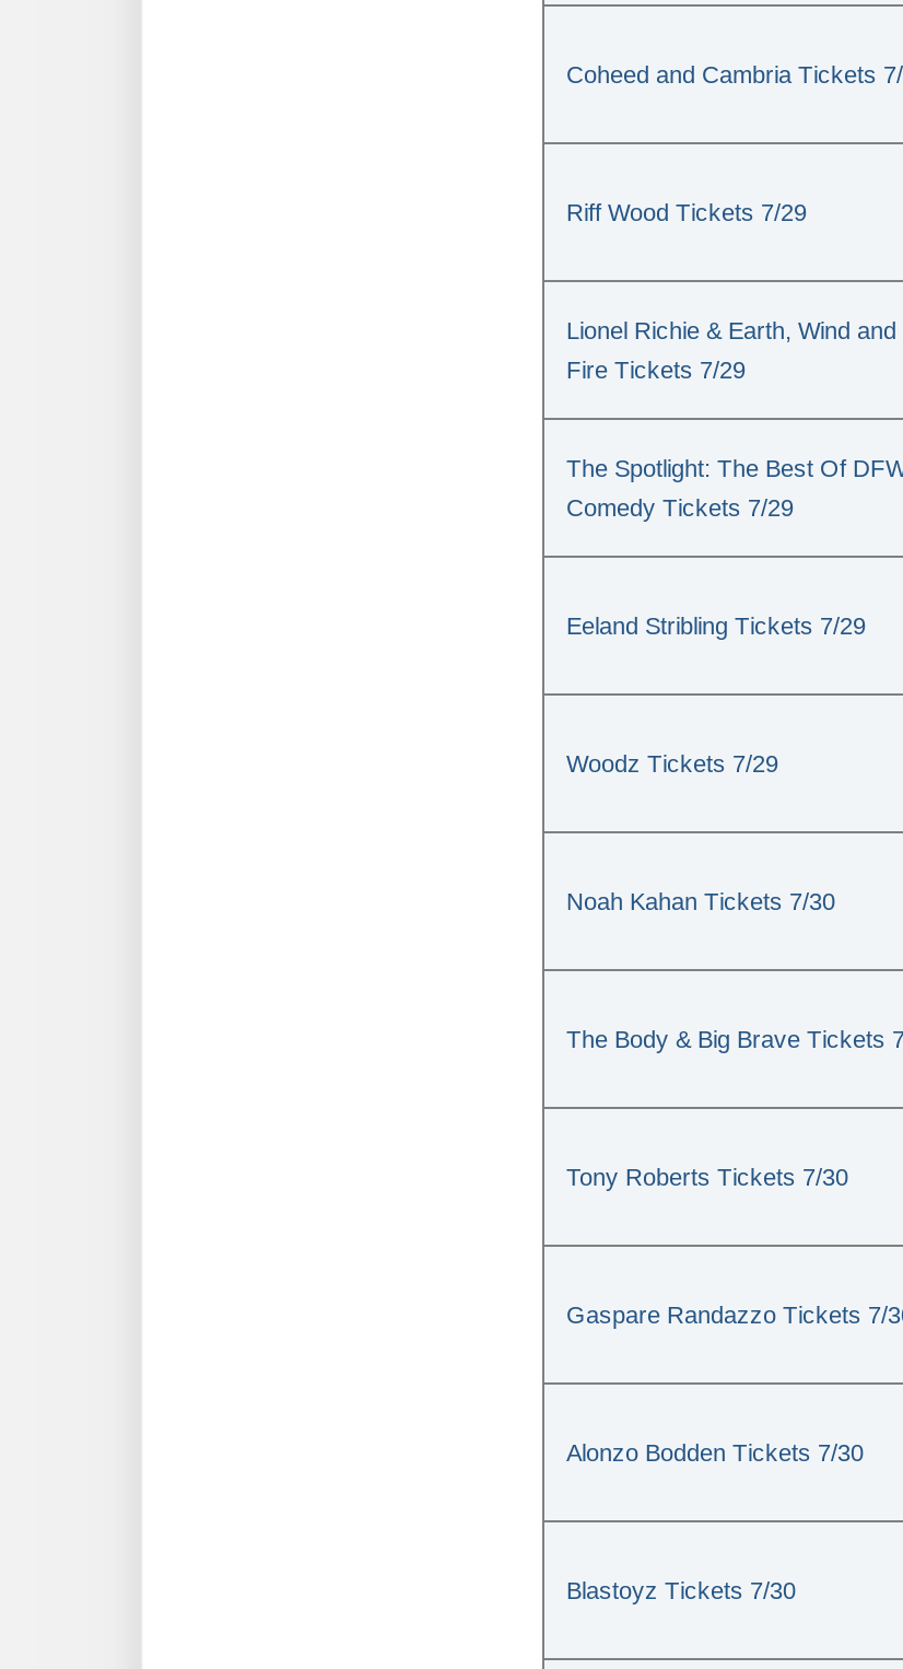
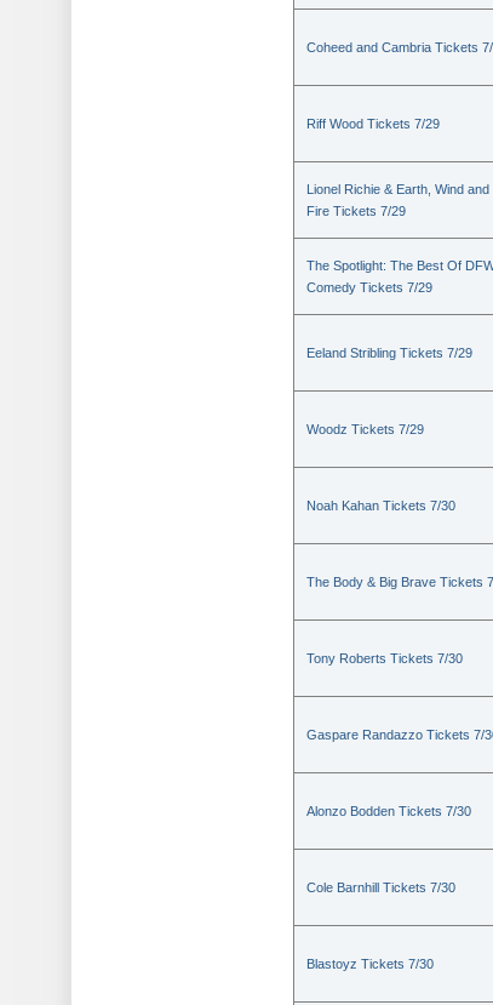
+ Cole Barnhill Tickets 7/30
